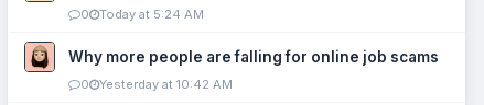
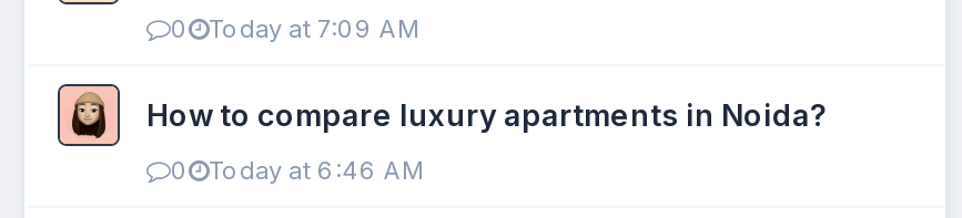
- 0 Today at 5:24 AM
+ 0 Today at 7:09 AM

- Why more people are falling for online job scams
+ How to compare luxury apartments in Noida?

- Yesterday at 10:42 AM
+ Today at 6:46 AM
